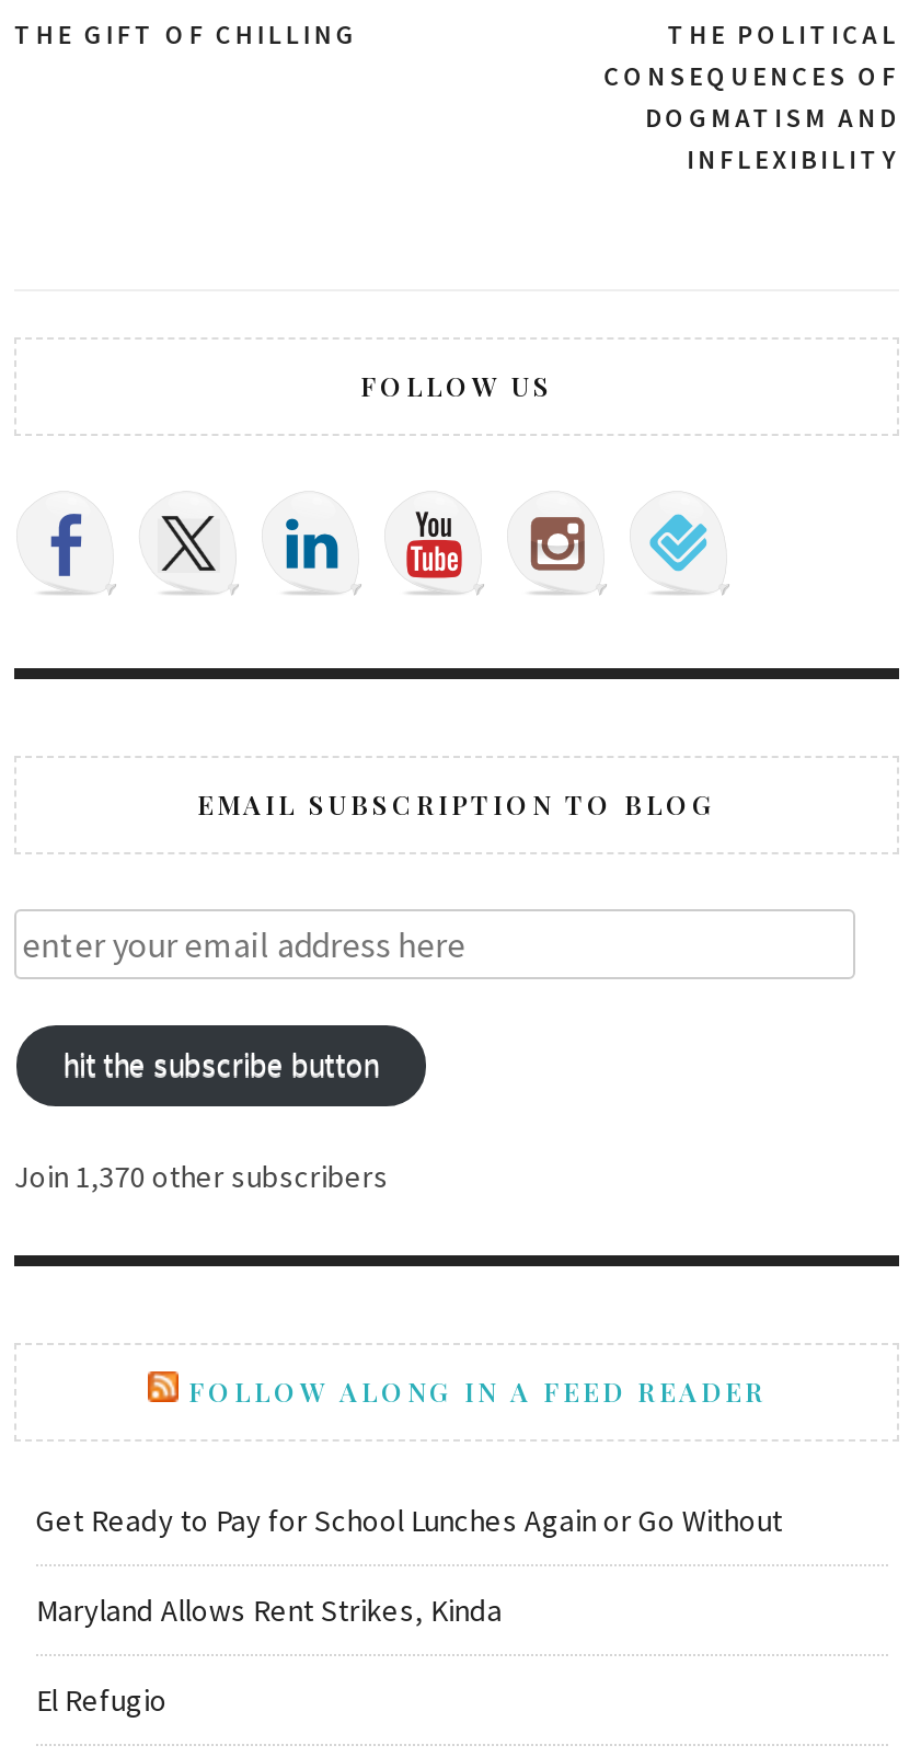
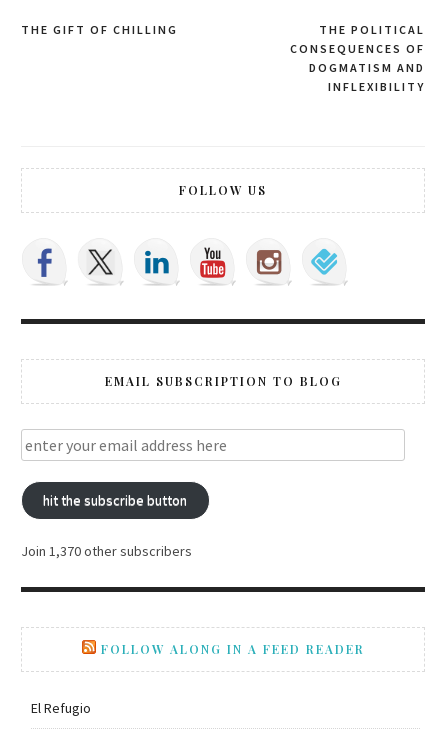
- Get Ready to Pay for School Lunches Again or Go Without
- Maryland Allows Rent Strikes, Kinda
